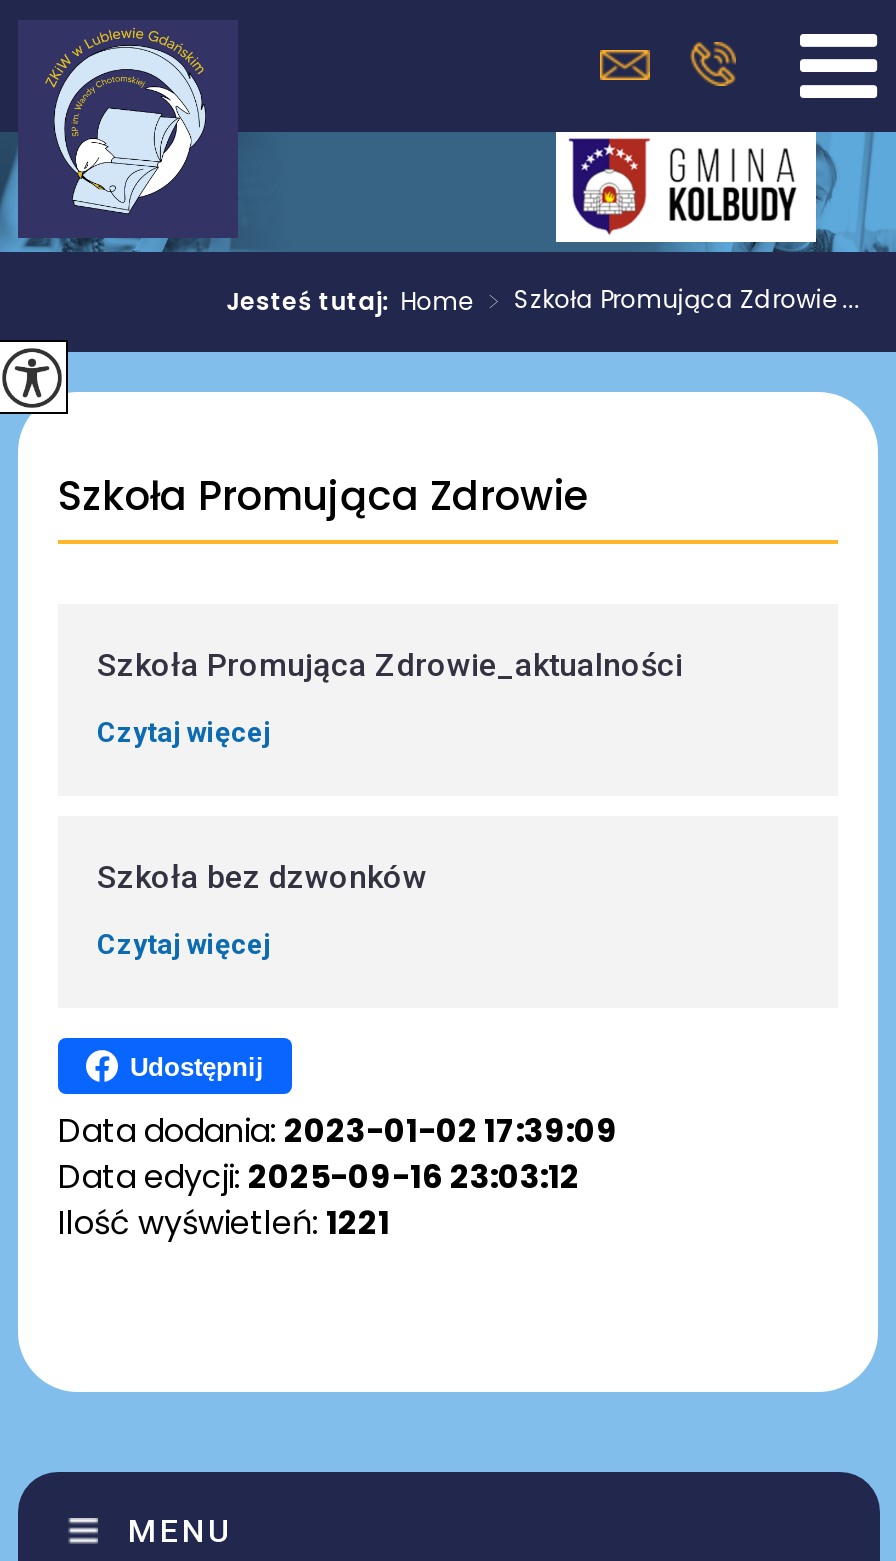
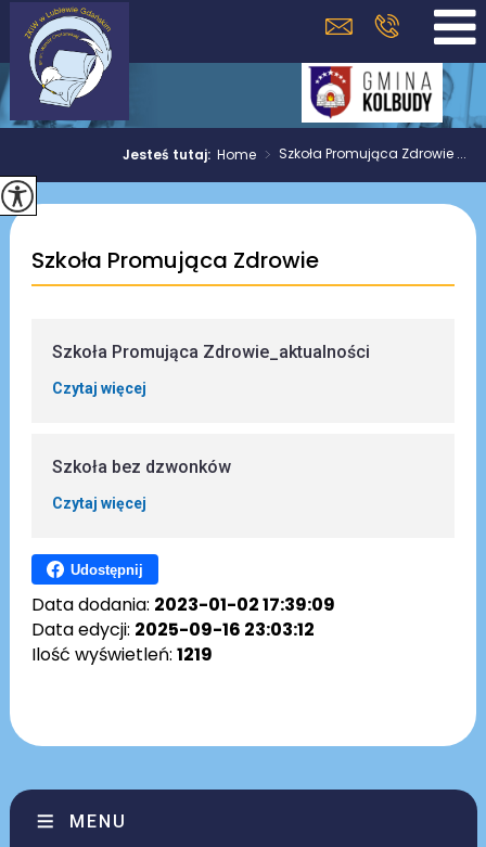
- Ilość wyświetleń: 1221
+ Ilość wyświetleń: 1219
